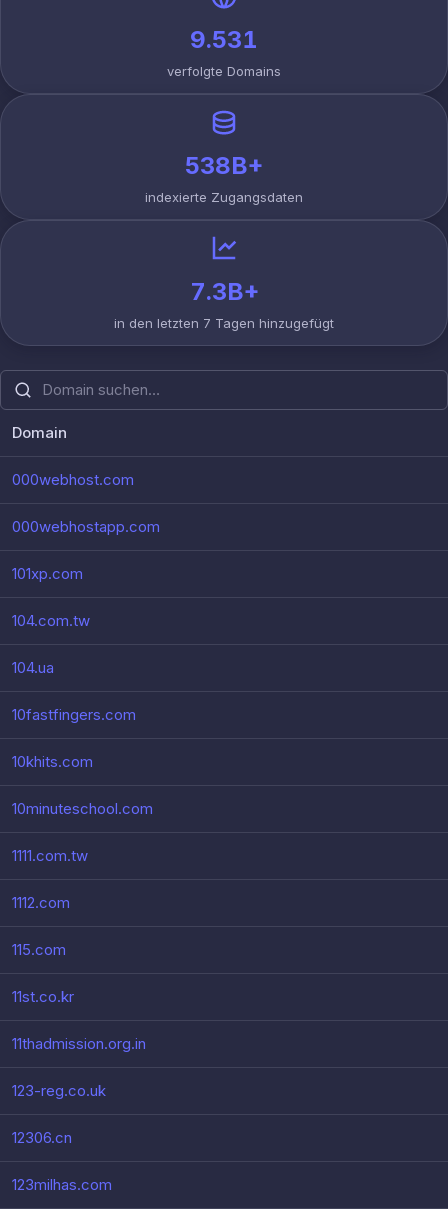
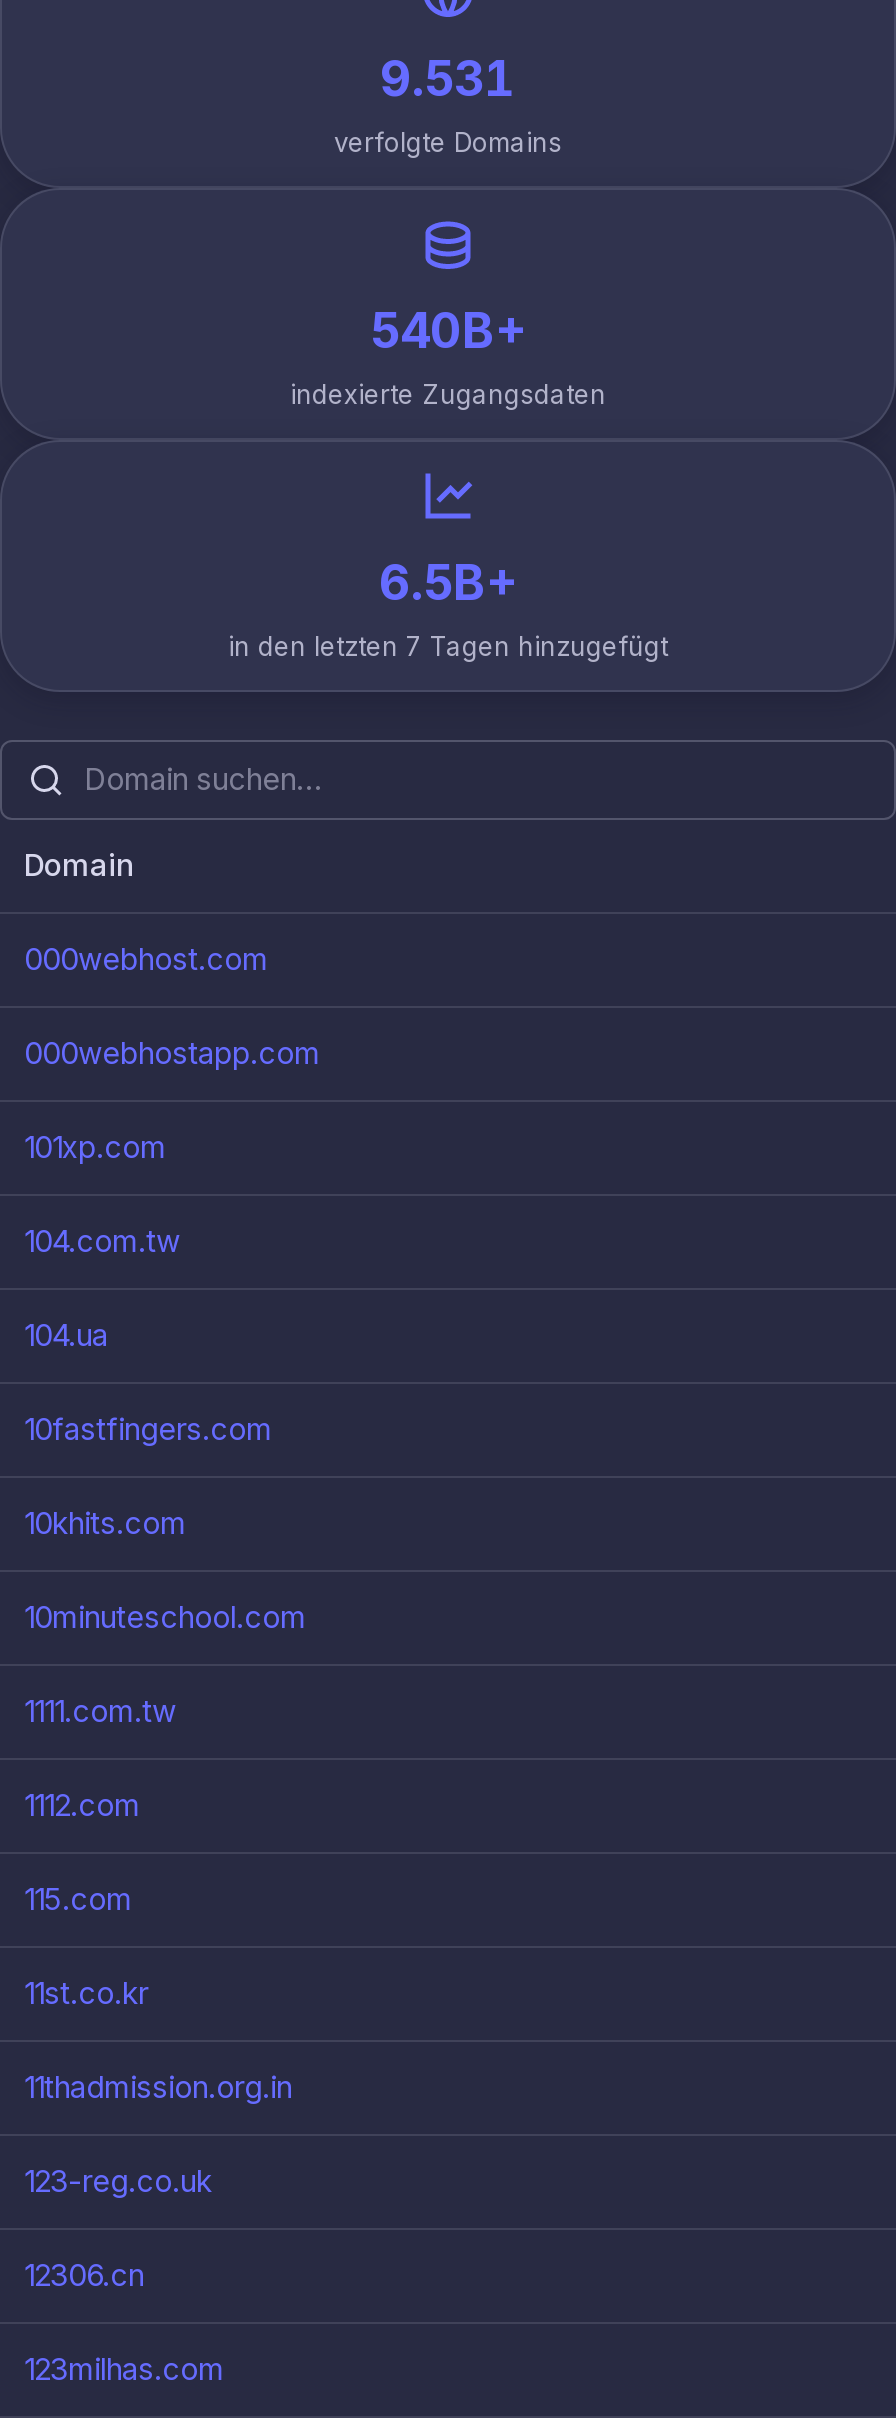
- 538B+
+ 540B+

- 7.3B+
+ 6.5B+
